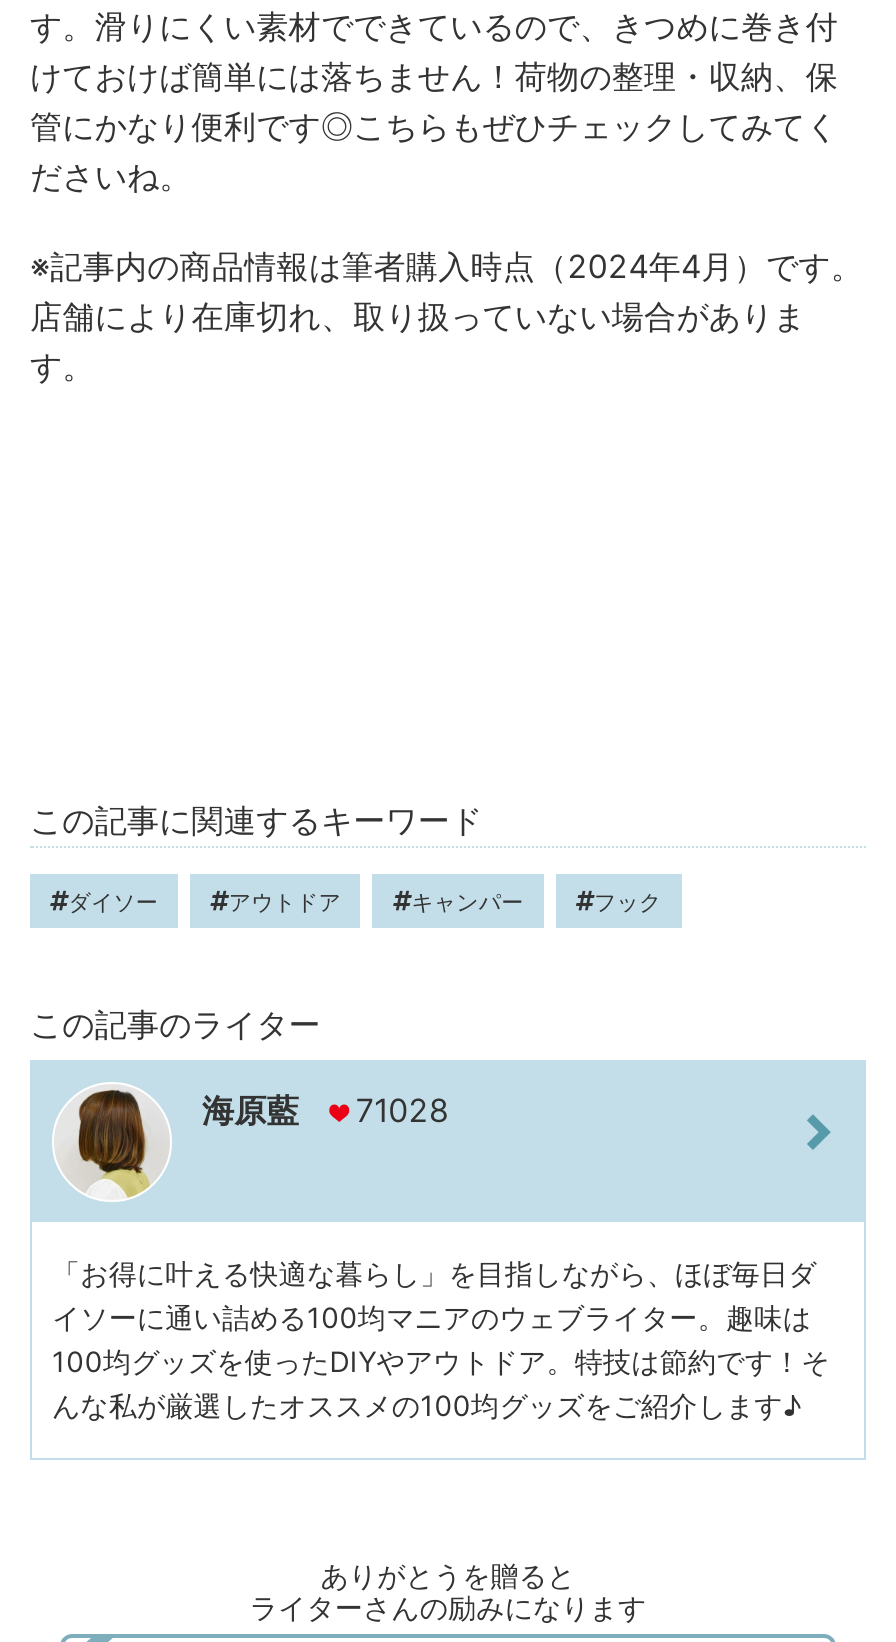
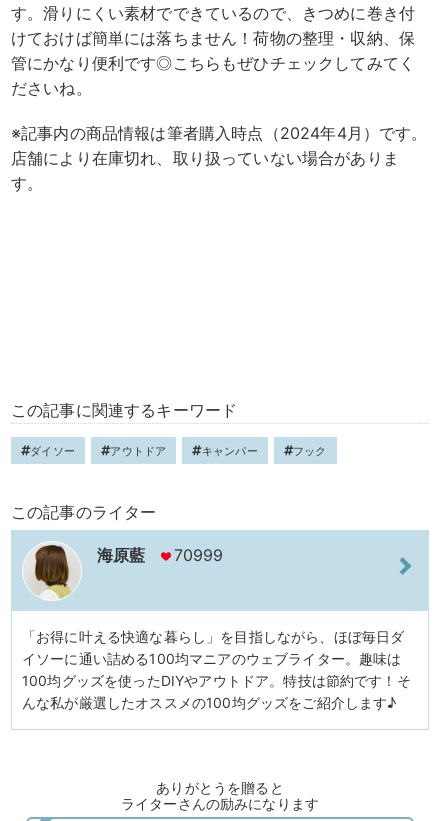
- 海原藍 71028
+ 海原藍 70999
